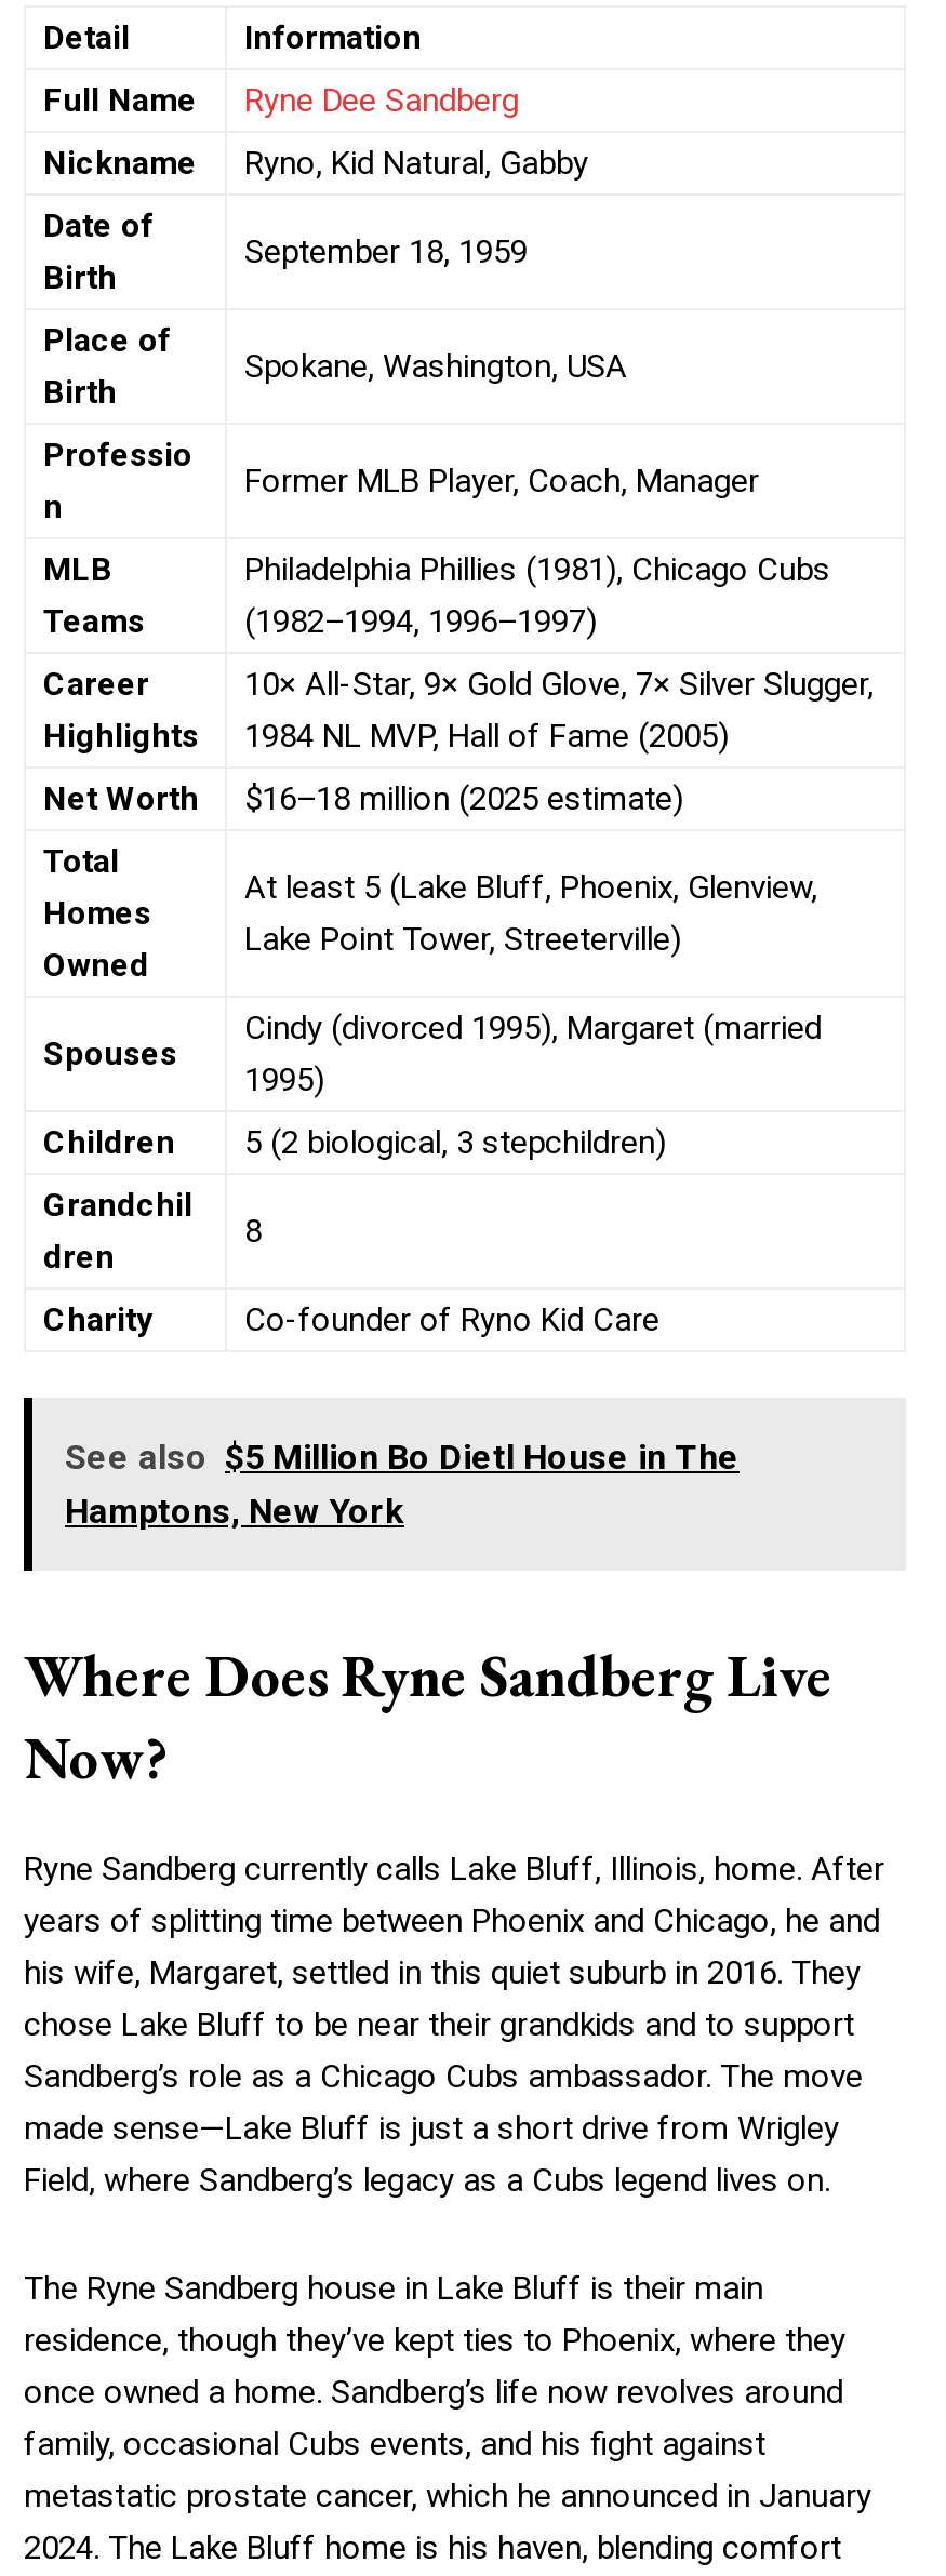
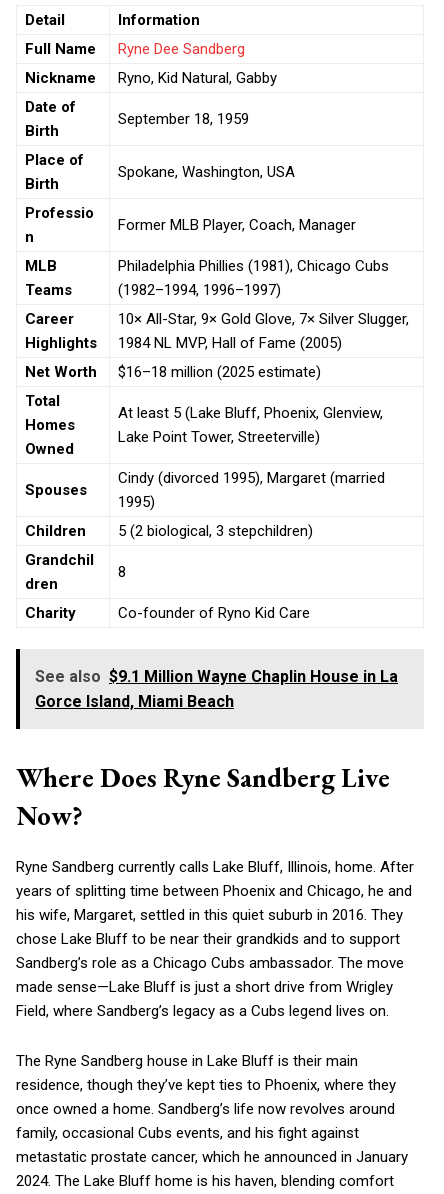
- See also $5 Million Bo Dietl House in The
- Hamptons, New York
+ See also $9.1 Million Wayne Chaplin House in La
+ Gorce Island, Miami Beach
